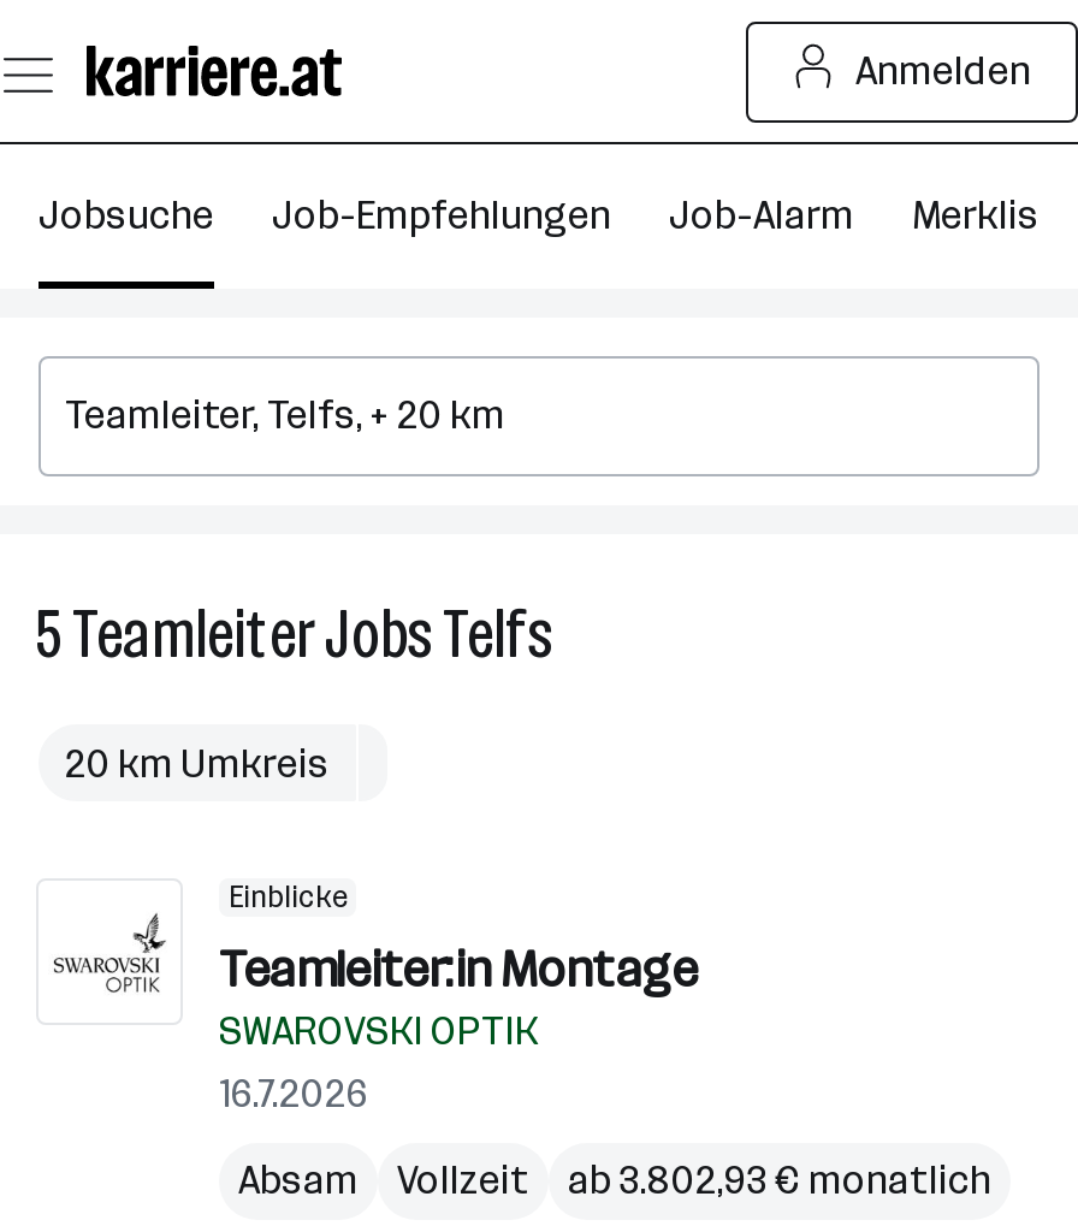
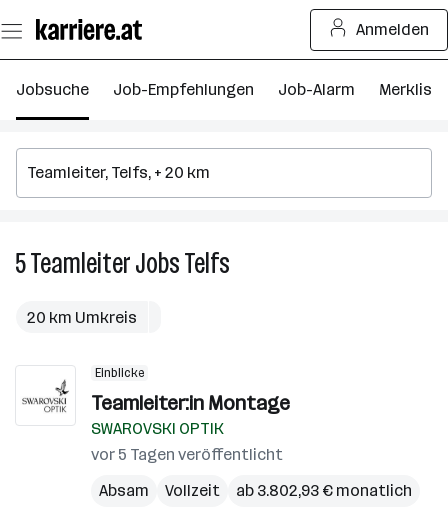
- 16.7.2026
+ vor 5 Tagen veröffentlicht
